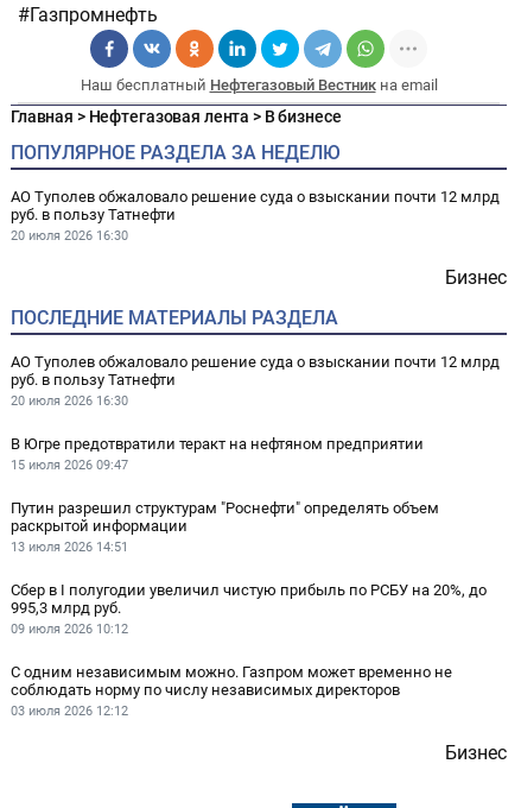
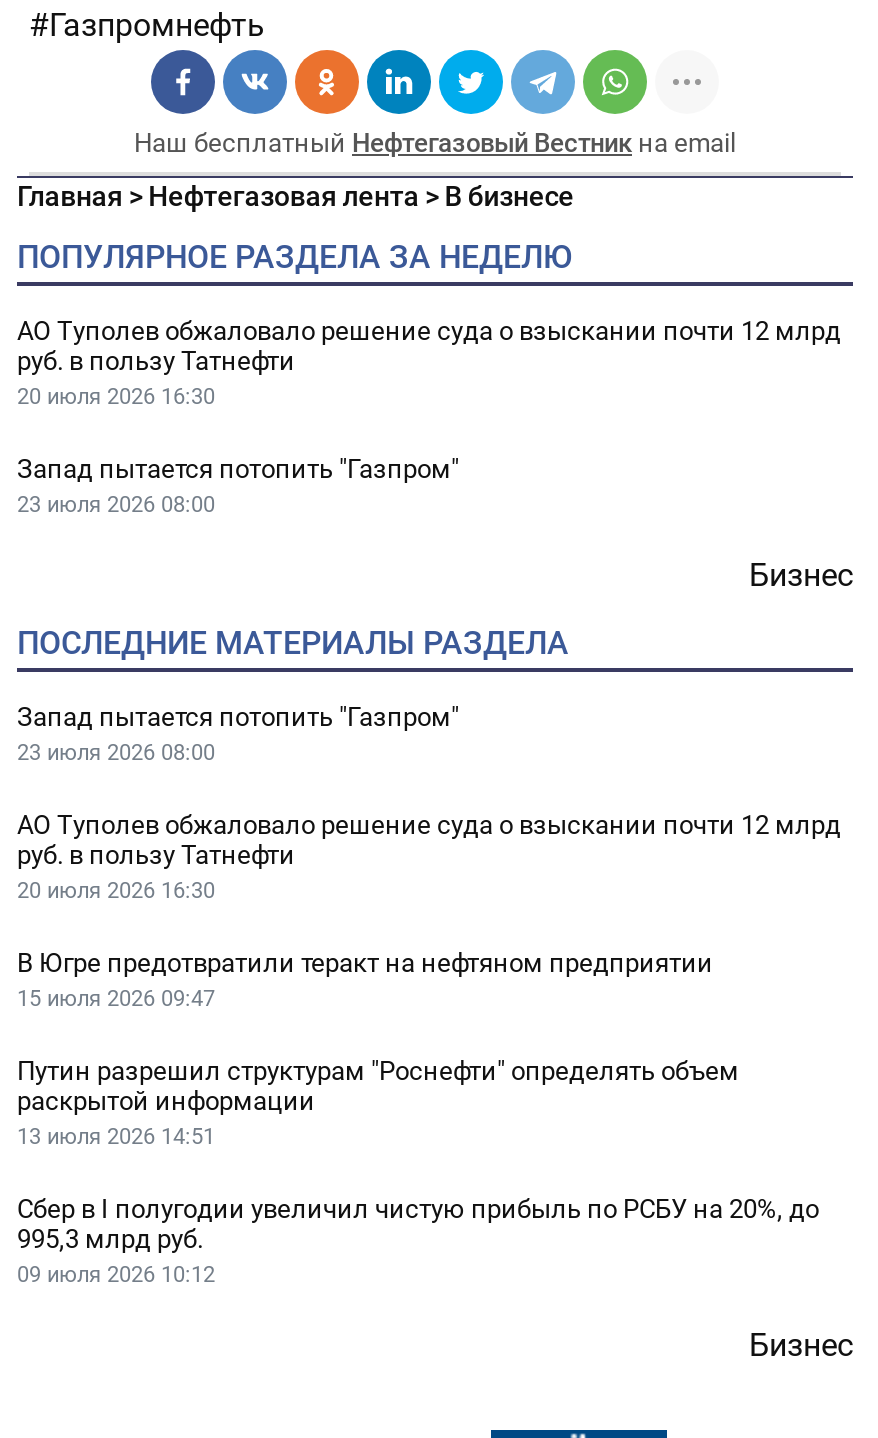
+ Запад пытается потопить "Газпром"
+ 23 июля 2026 08:00

+ Запад пытается потопить "Газпром"
+ 23 июля 2026 08:00

moved down: АО Туполев обжаловало решение суда о взыскании почти 12 млрд | руб. в пользу Татнефти | 20 июля 2026 16:30 | ... | 995,3 млрд руб. | 09 июля 2026 10:12

- С одним независимым можно. Газпром может временно не
- соблюдать норму по числу независимых директоров
- 03 июля 2026 12:12
